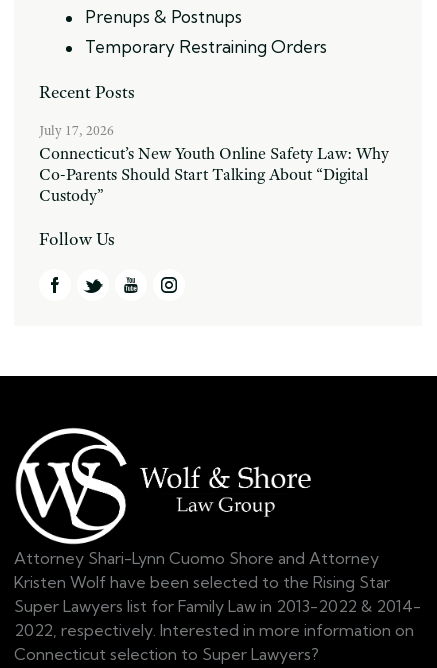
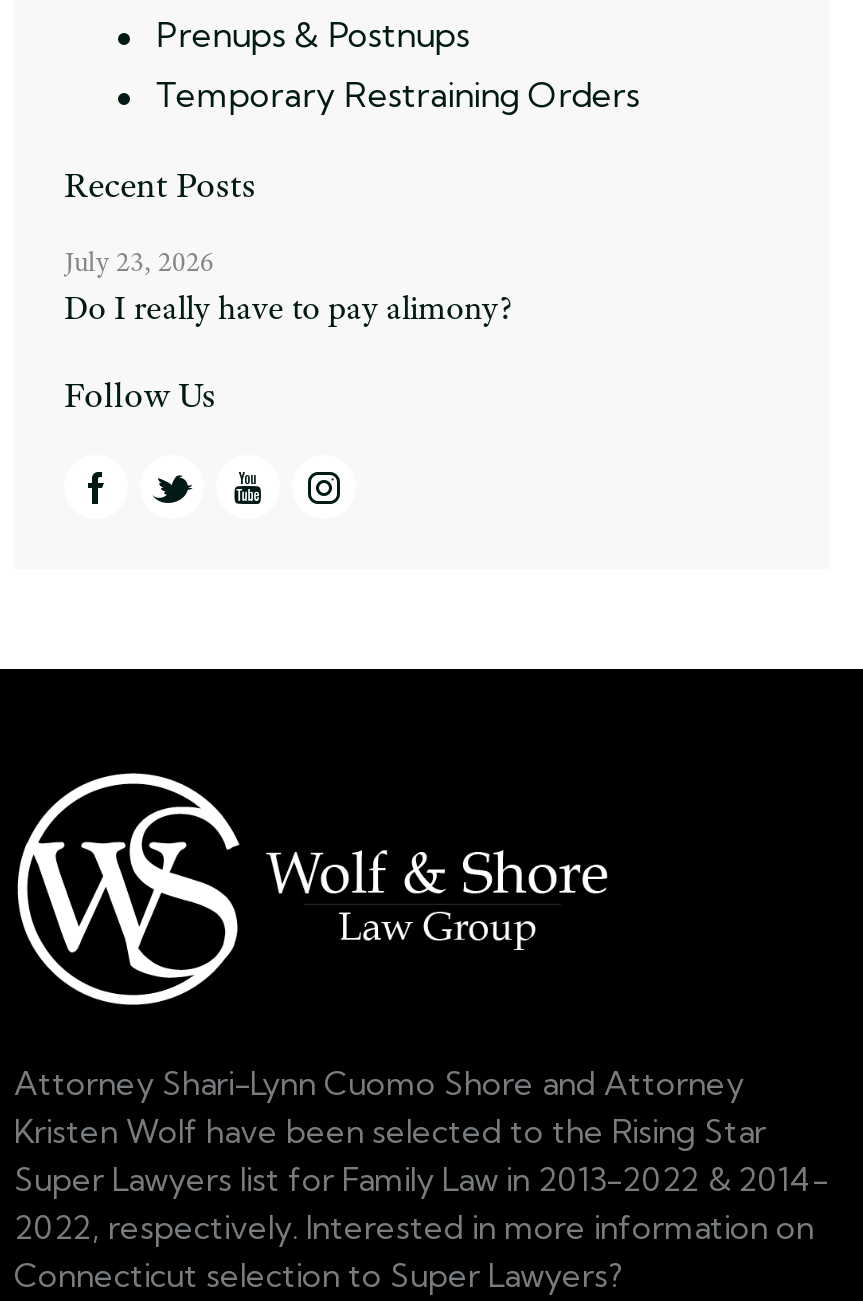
- July 17, 2026
- Connecticut’s New Youth Online Safety Law: Why
- Co-Parents Should Start Talking About “Digital
- Custody”
+ July 23, 2026
+ Do I really have to pay alimony?

moved up: Follow Us
